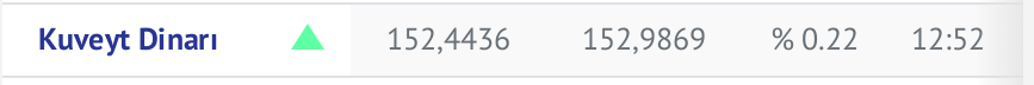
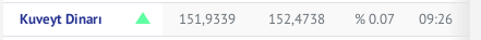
- 152,4436
+ 151,9339

- 152,9869
+ 152,4738

- % 0.22
+ % 0.07

- 12:52
+ 09:26
